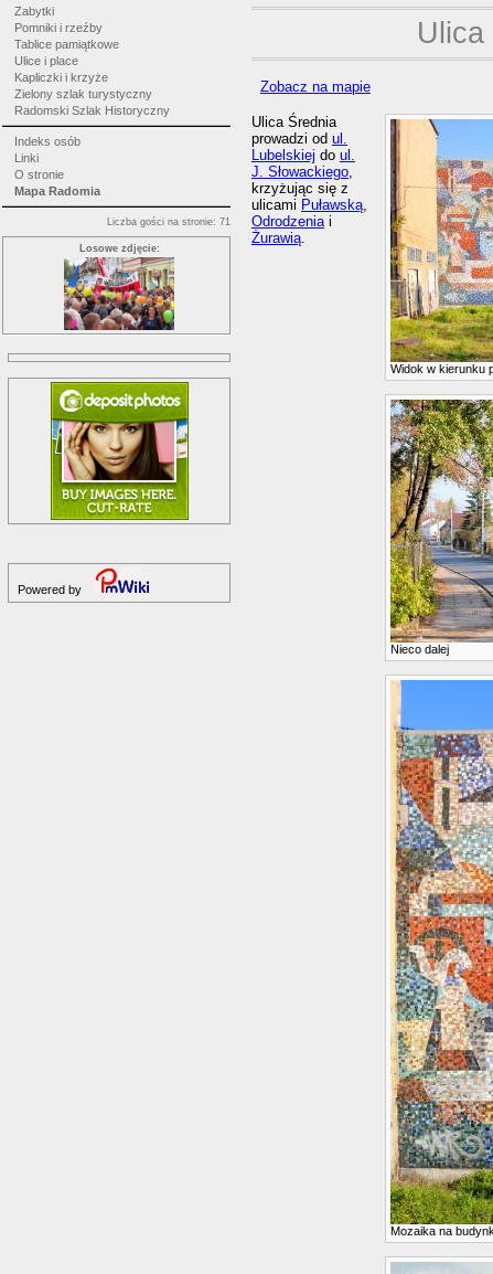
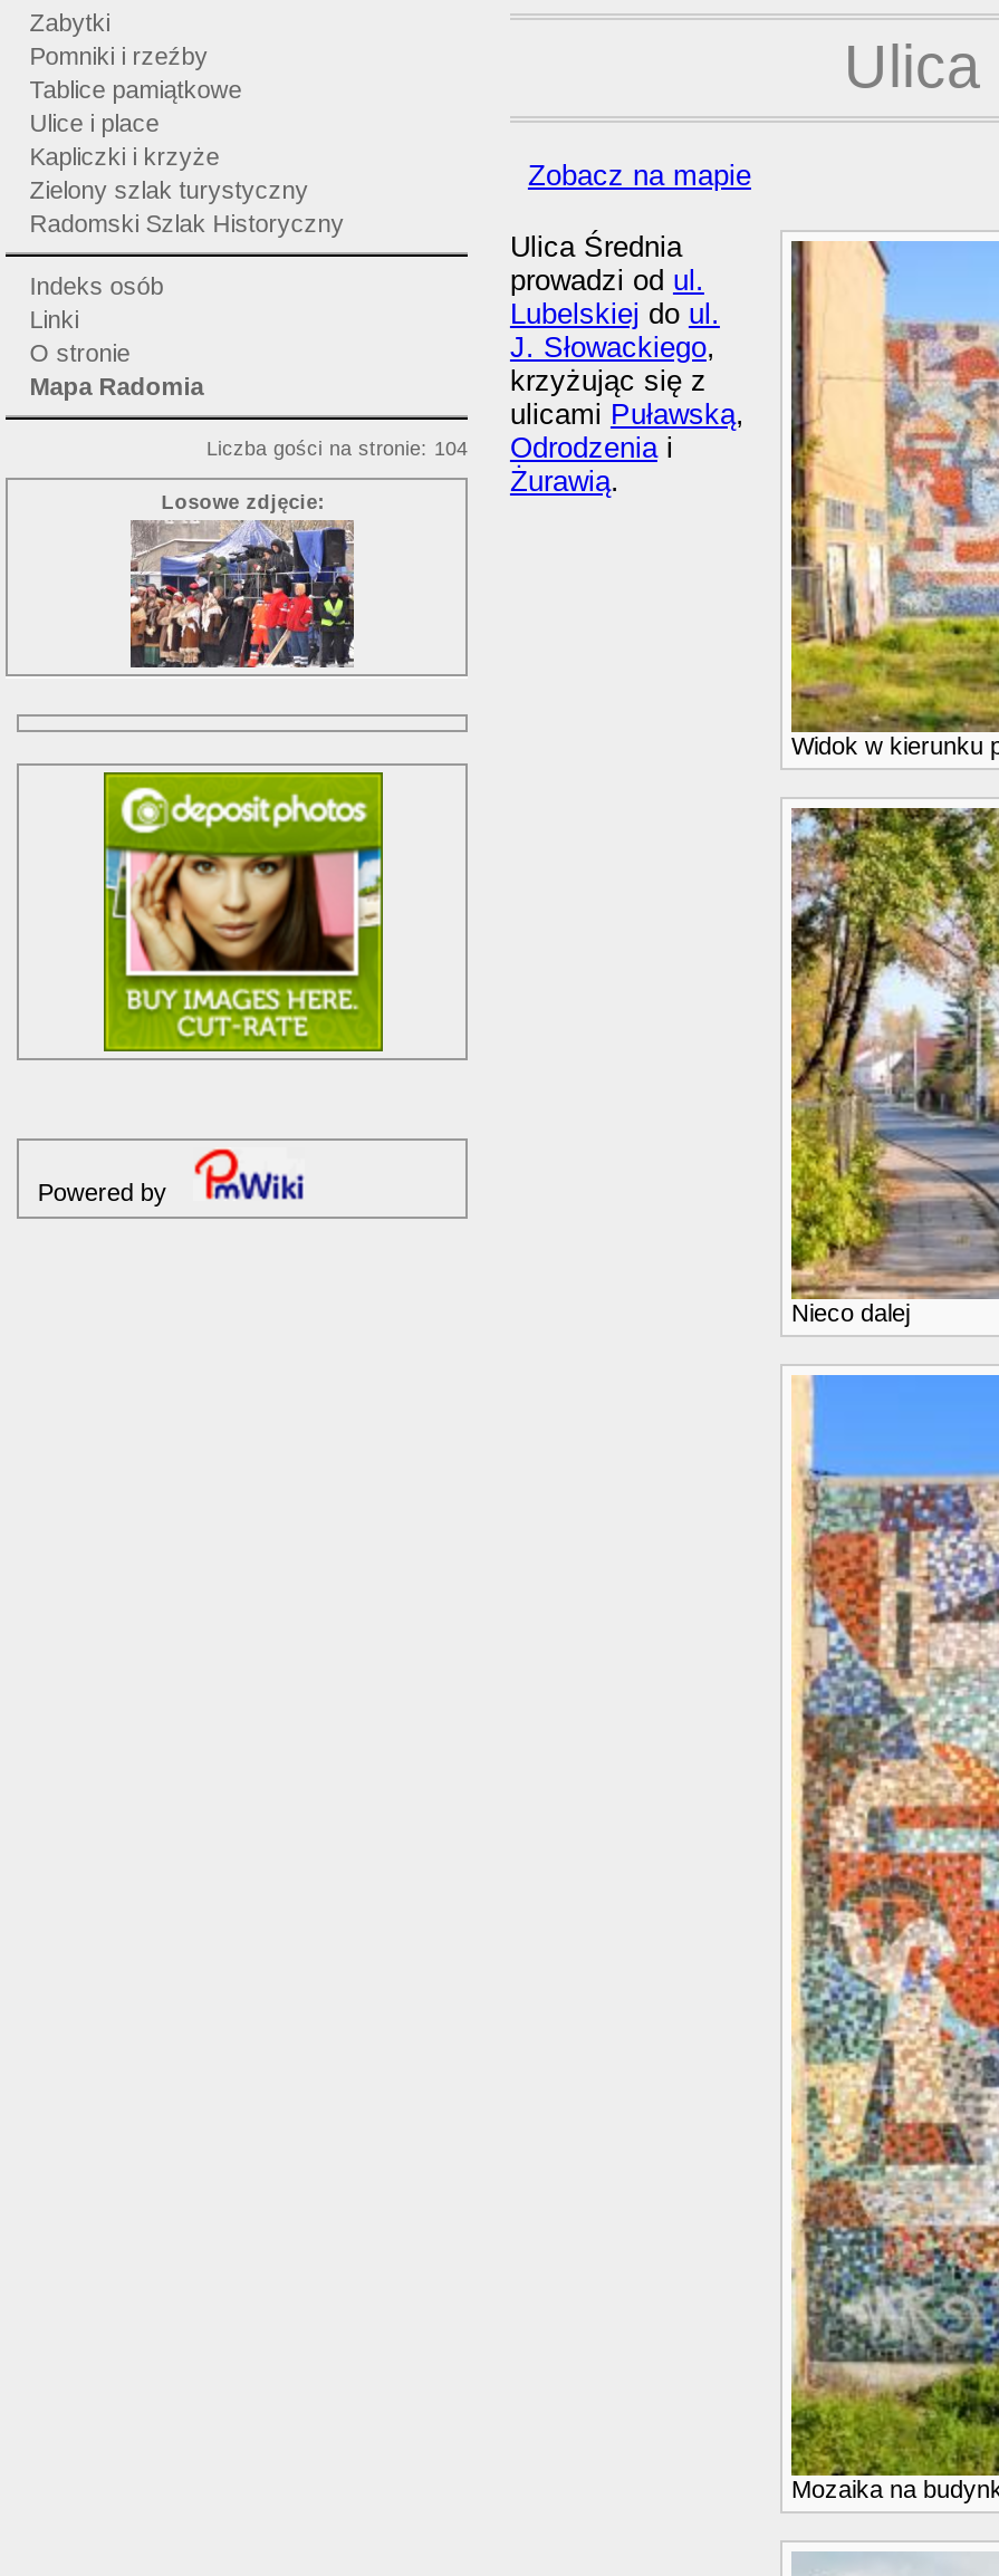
- Liczba gości na stronie: 71
+ Liczba gości na stronie: 104

- [image]
+ [image]
